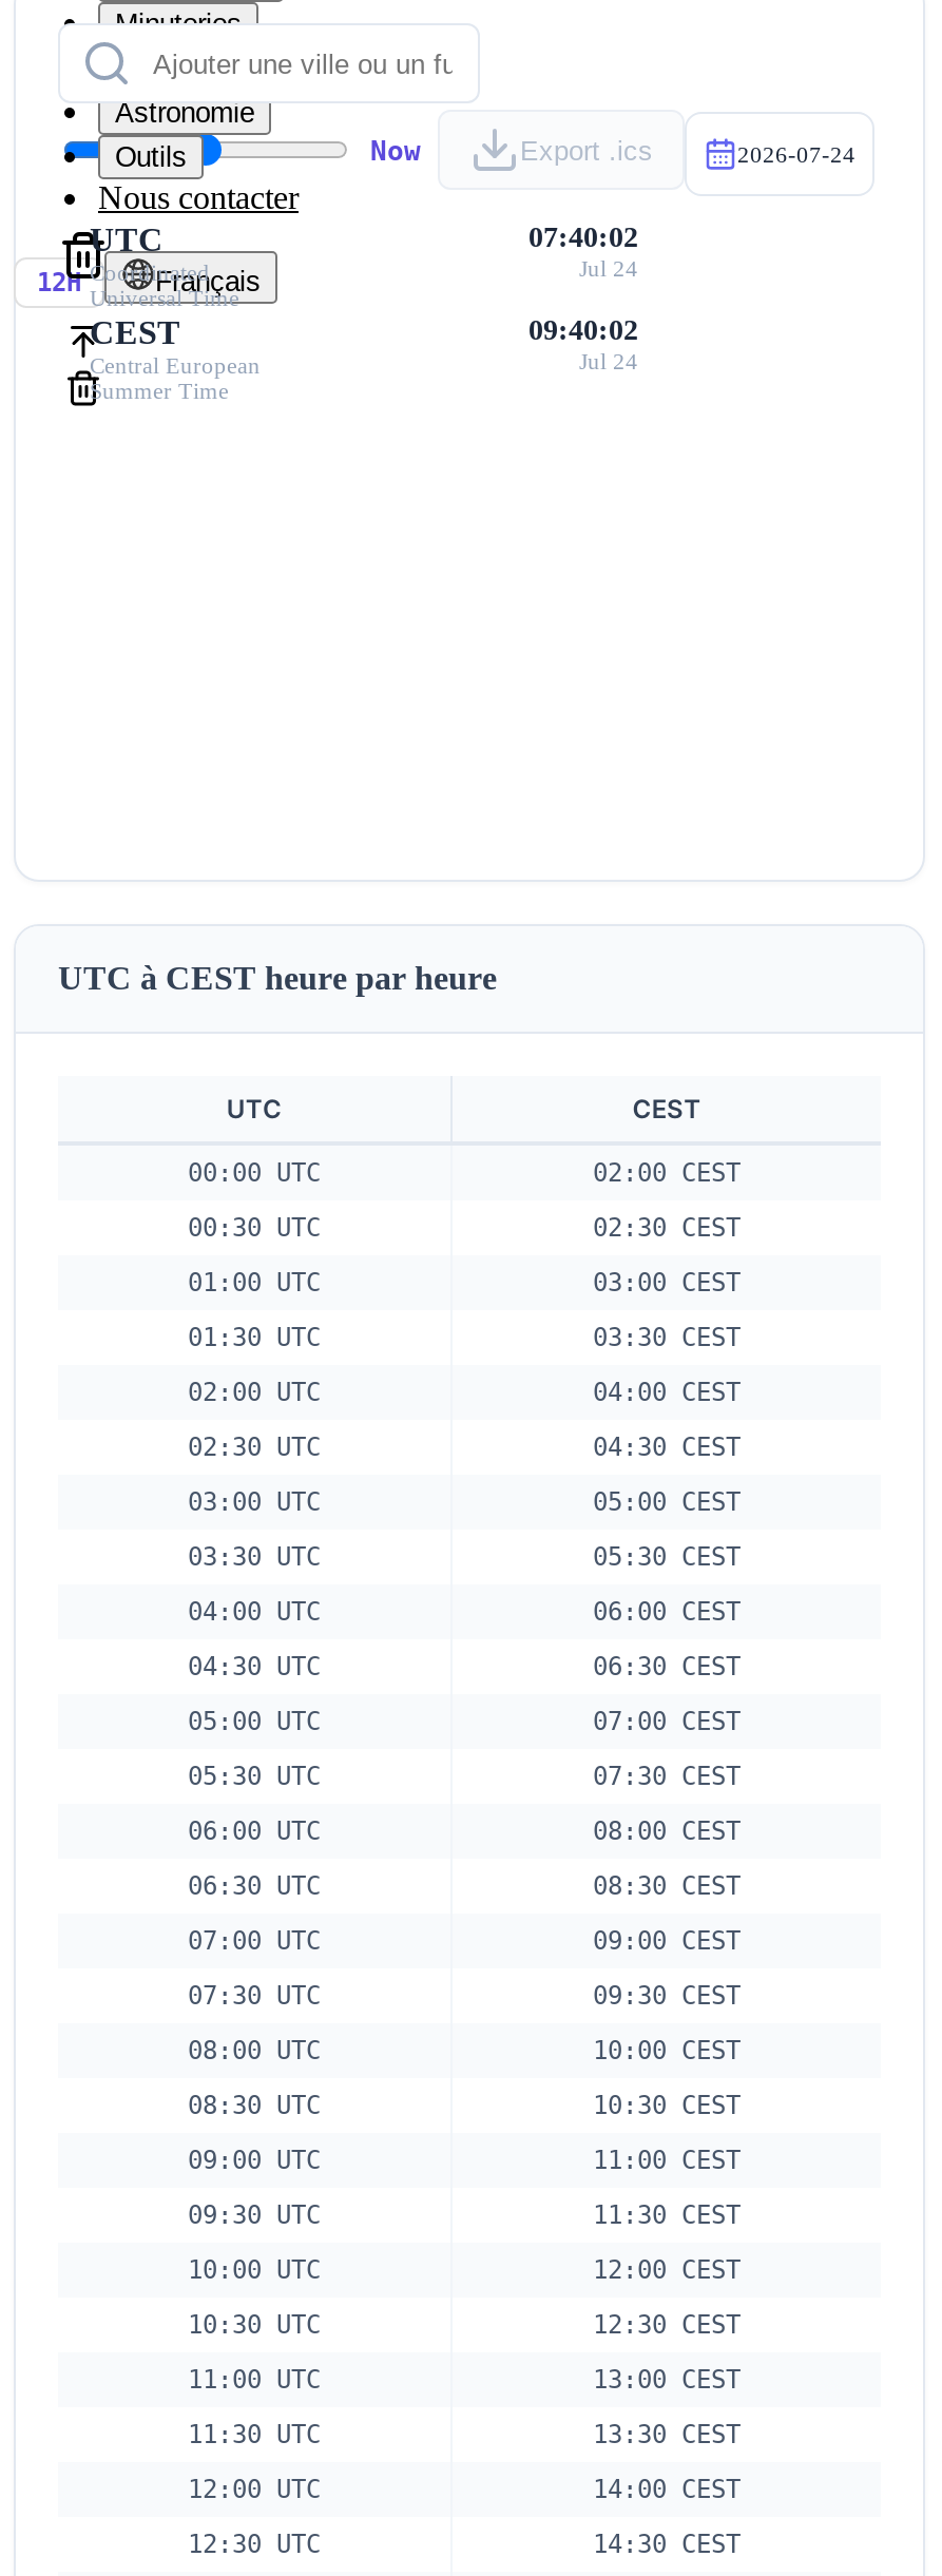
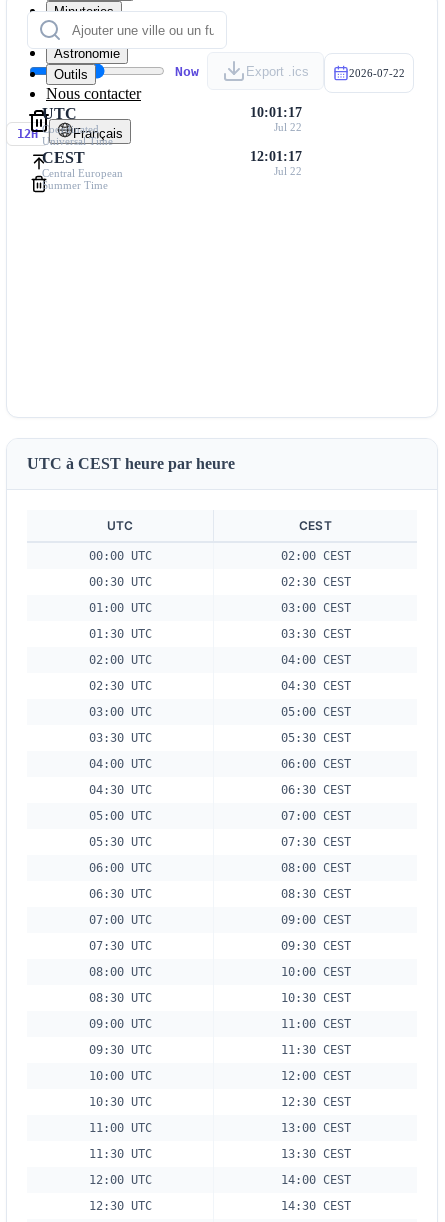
- 2026-07-24
+ 2026-07-22

- 07:40:02
+ 10:01:17

- Jul 24
+ Jul 22

- 09:40:02
+ 12:01:17

- Jul 24
+ Jul 22
